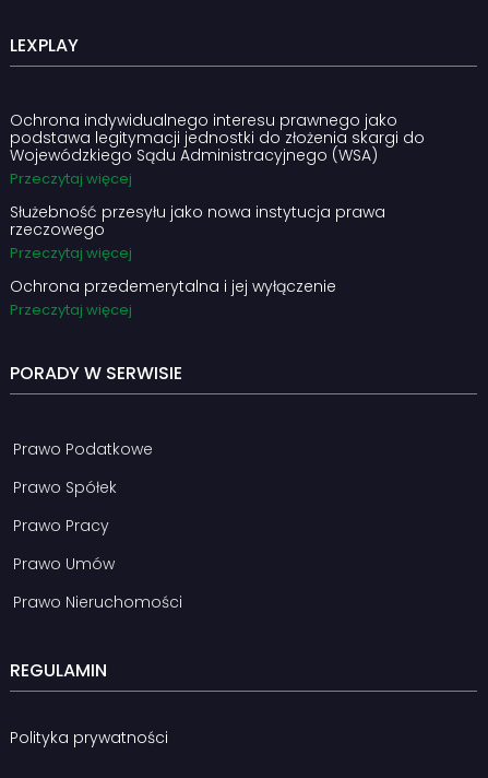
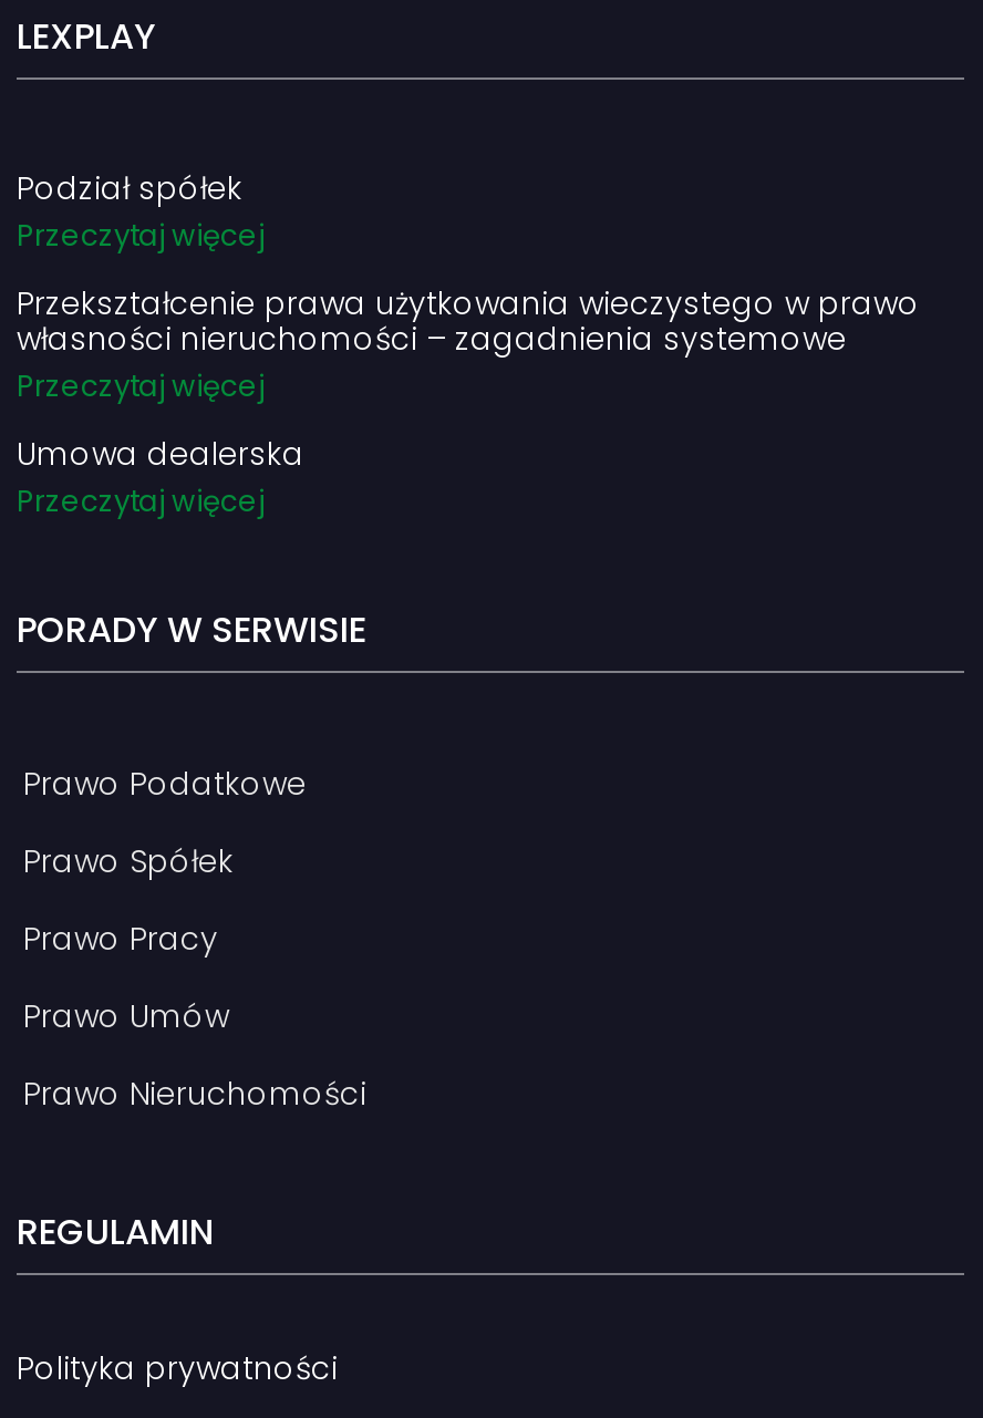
- Ochrona indywidualnego interesu prawnego jako
- podstawa legitymacji jednostki do złożenia skargi do
- Wojewódzkiego Sądu Administracyjnego (WSA)
+ Podział spółek

- Służebność przesyłu jako nowa instytucja prawa
- rzeczowego
+ Przekształcenie prawa użytkowania wieczystego w prawo
+ własności nieruchomości – zagadnienia systemowe

- Ochrona przedemerytalna i jej wyłączenie
+ Umowa dealerska
